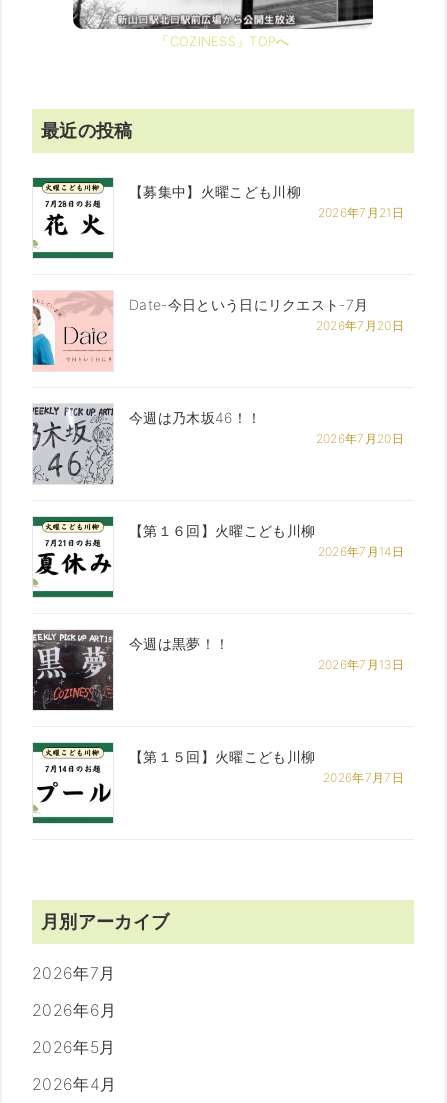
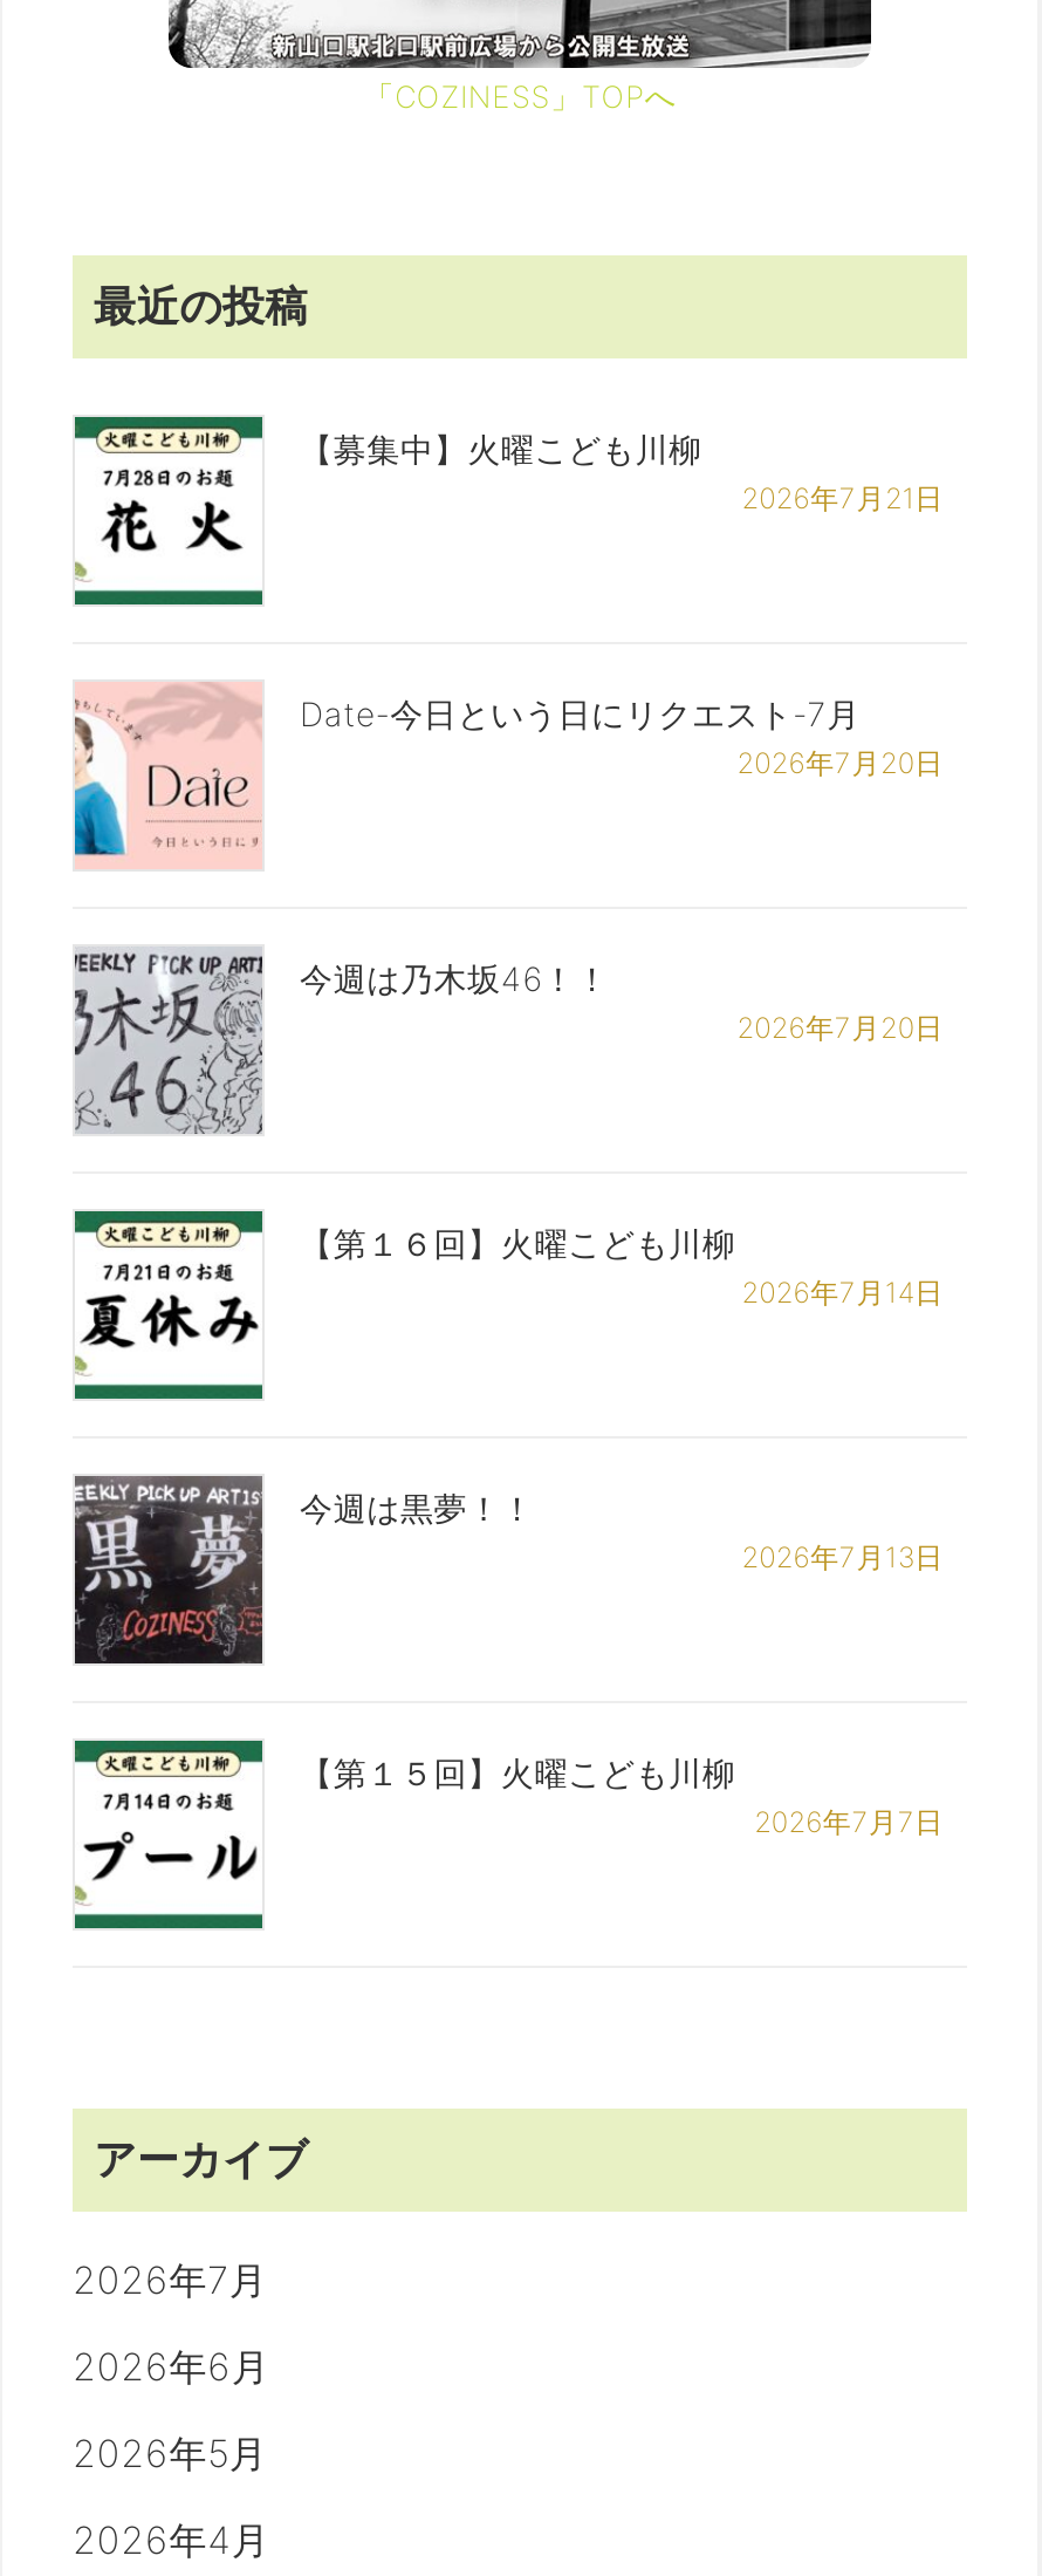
- 月別アーカイブ
+ アーカイブ
